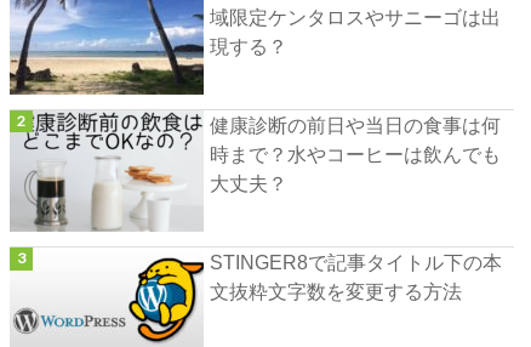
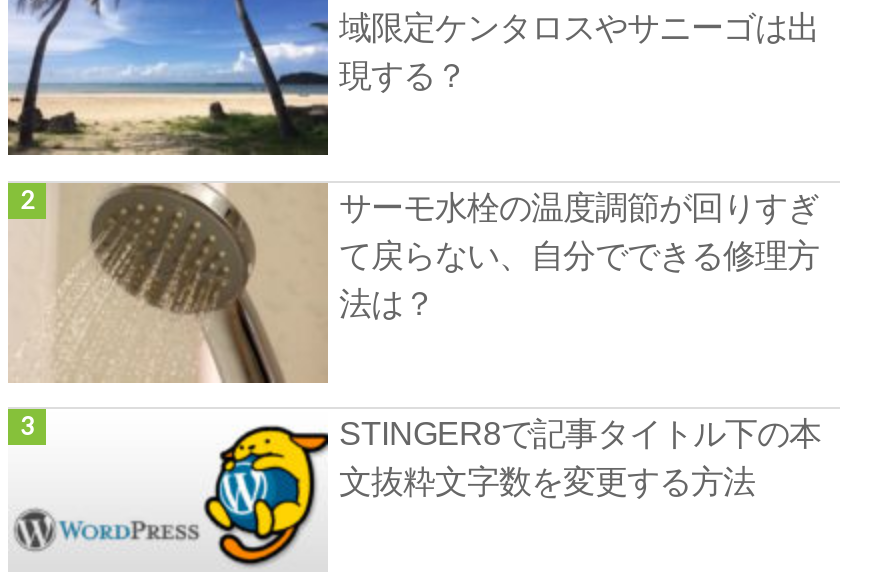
- [image]
- 健康診断の前日や当日の食事は何
- 時まで？水やコーヒーは飲んでも
- 大丈夫？
+ [image]
+ サーモ水栓の温度調節が回りすぎ
+ て戻らない、自分でできる修理方
+ 法は？
